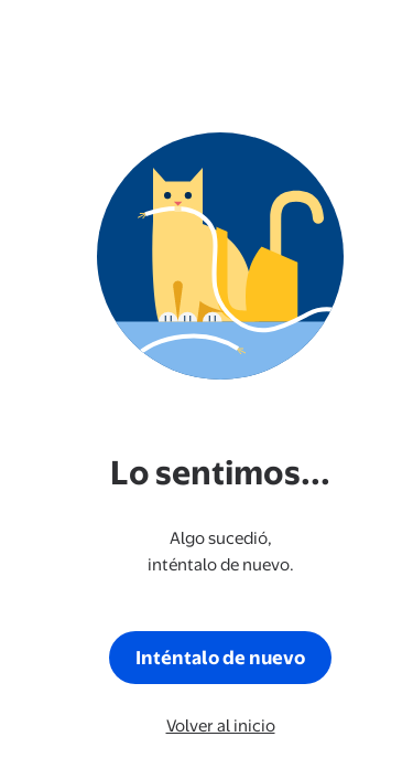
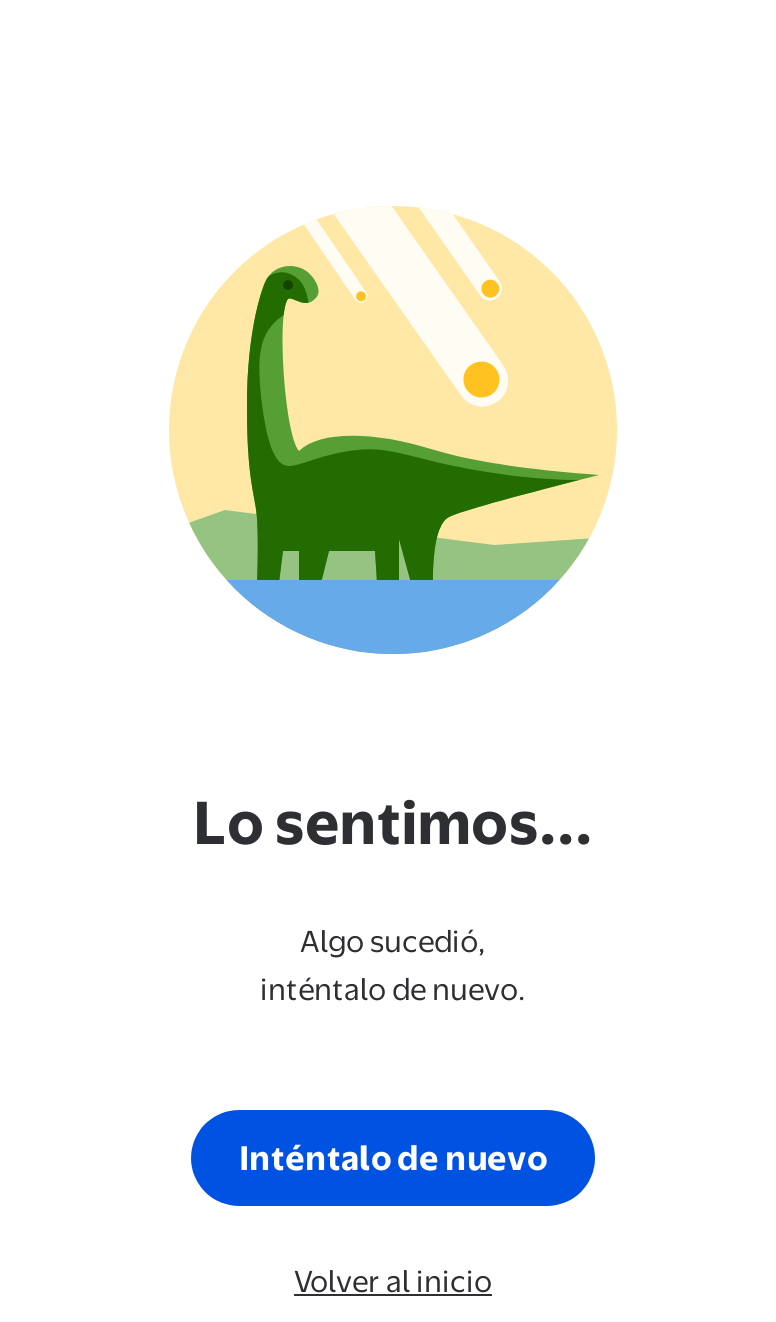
- [image]
+ [image]
